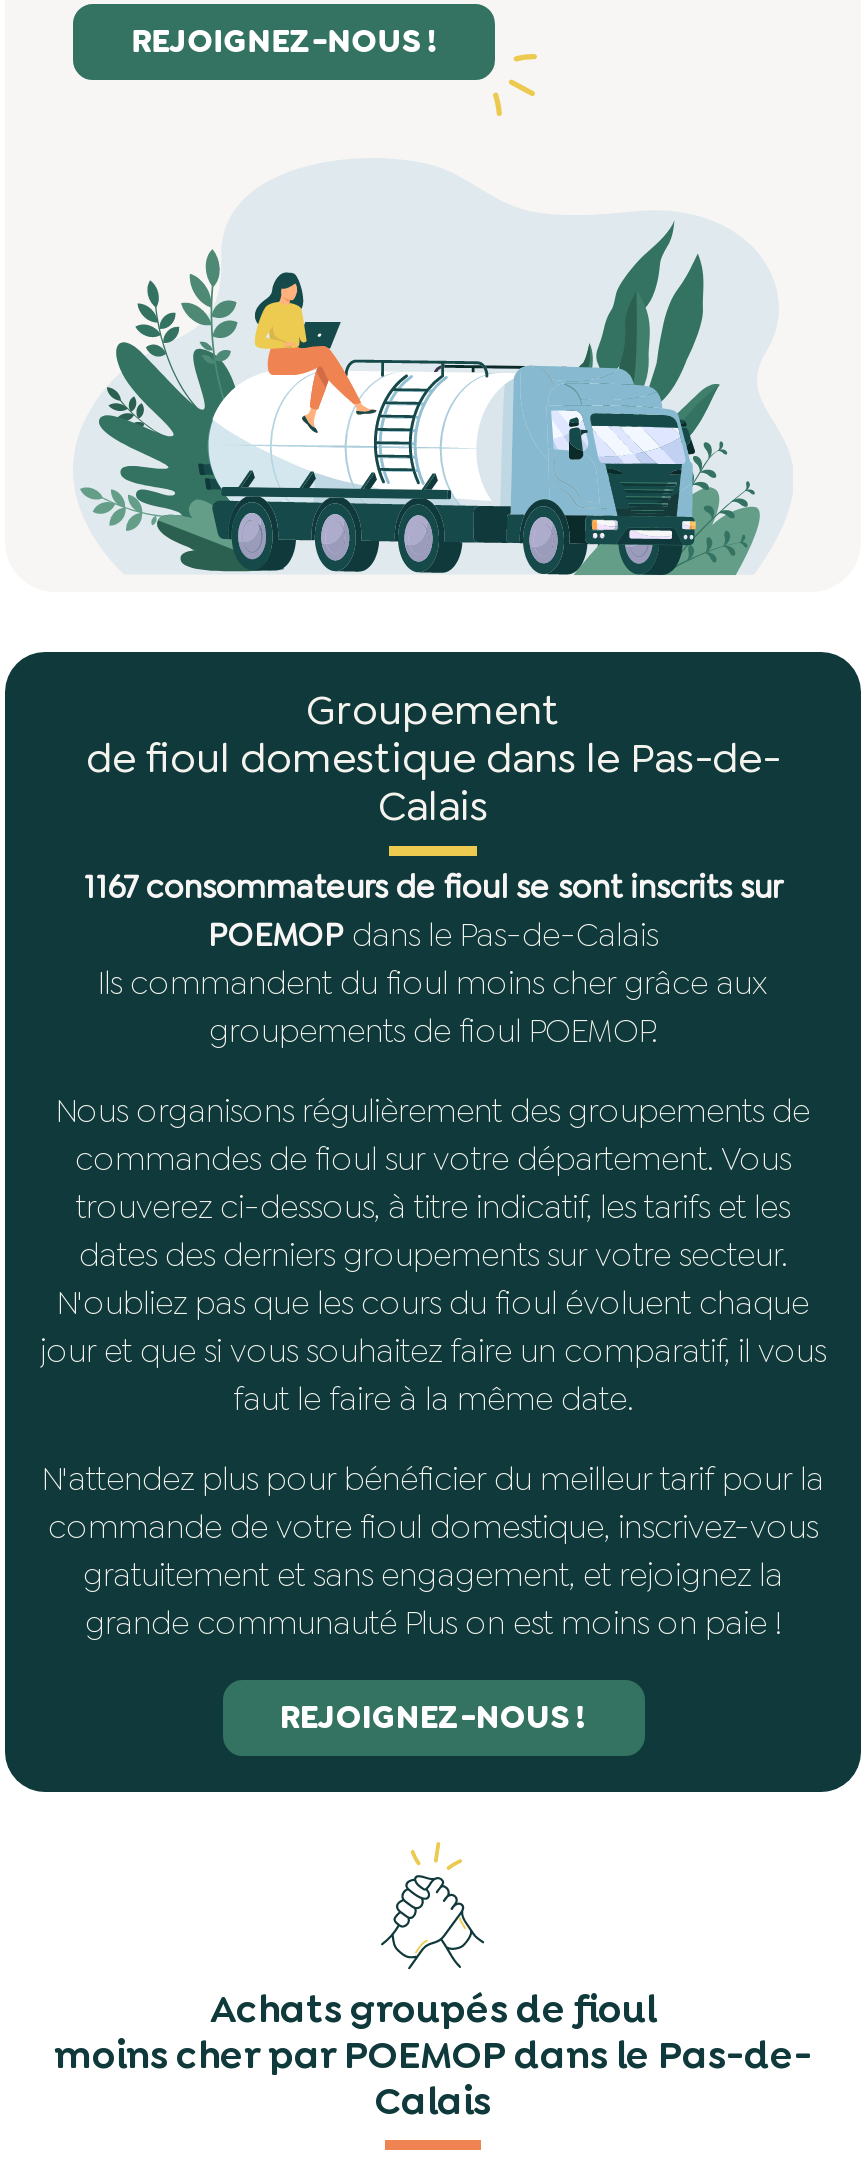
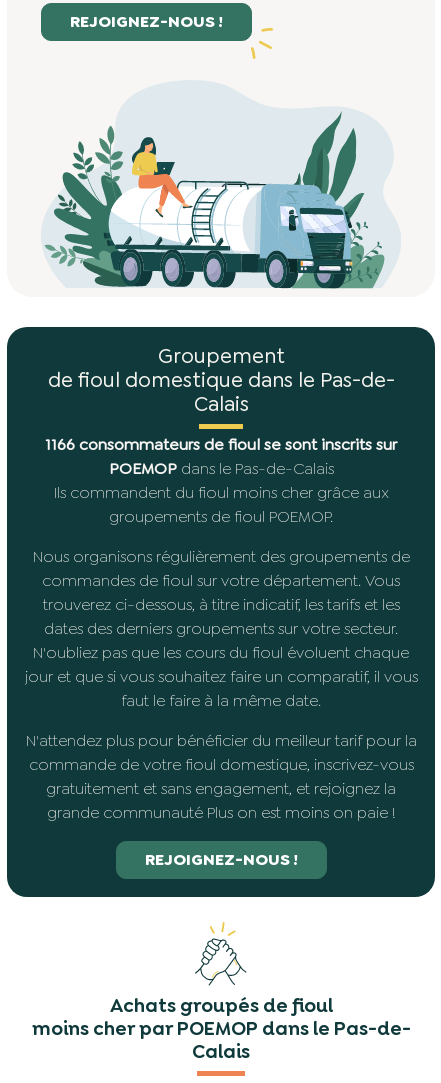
- 1167 consommateurs de fioul se sont inscrits sur
+ 1166 consommateurs de fioul se sont inscrits sur
